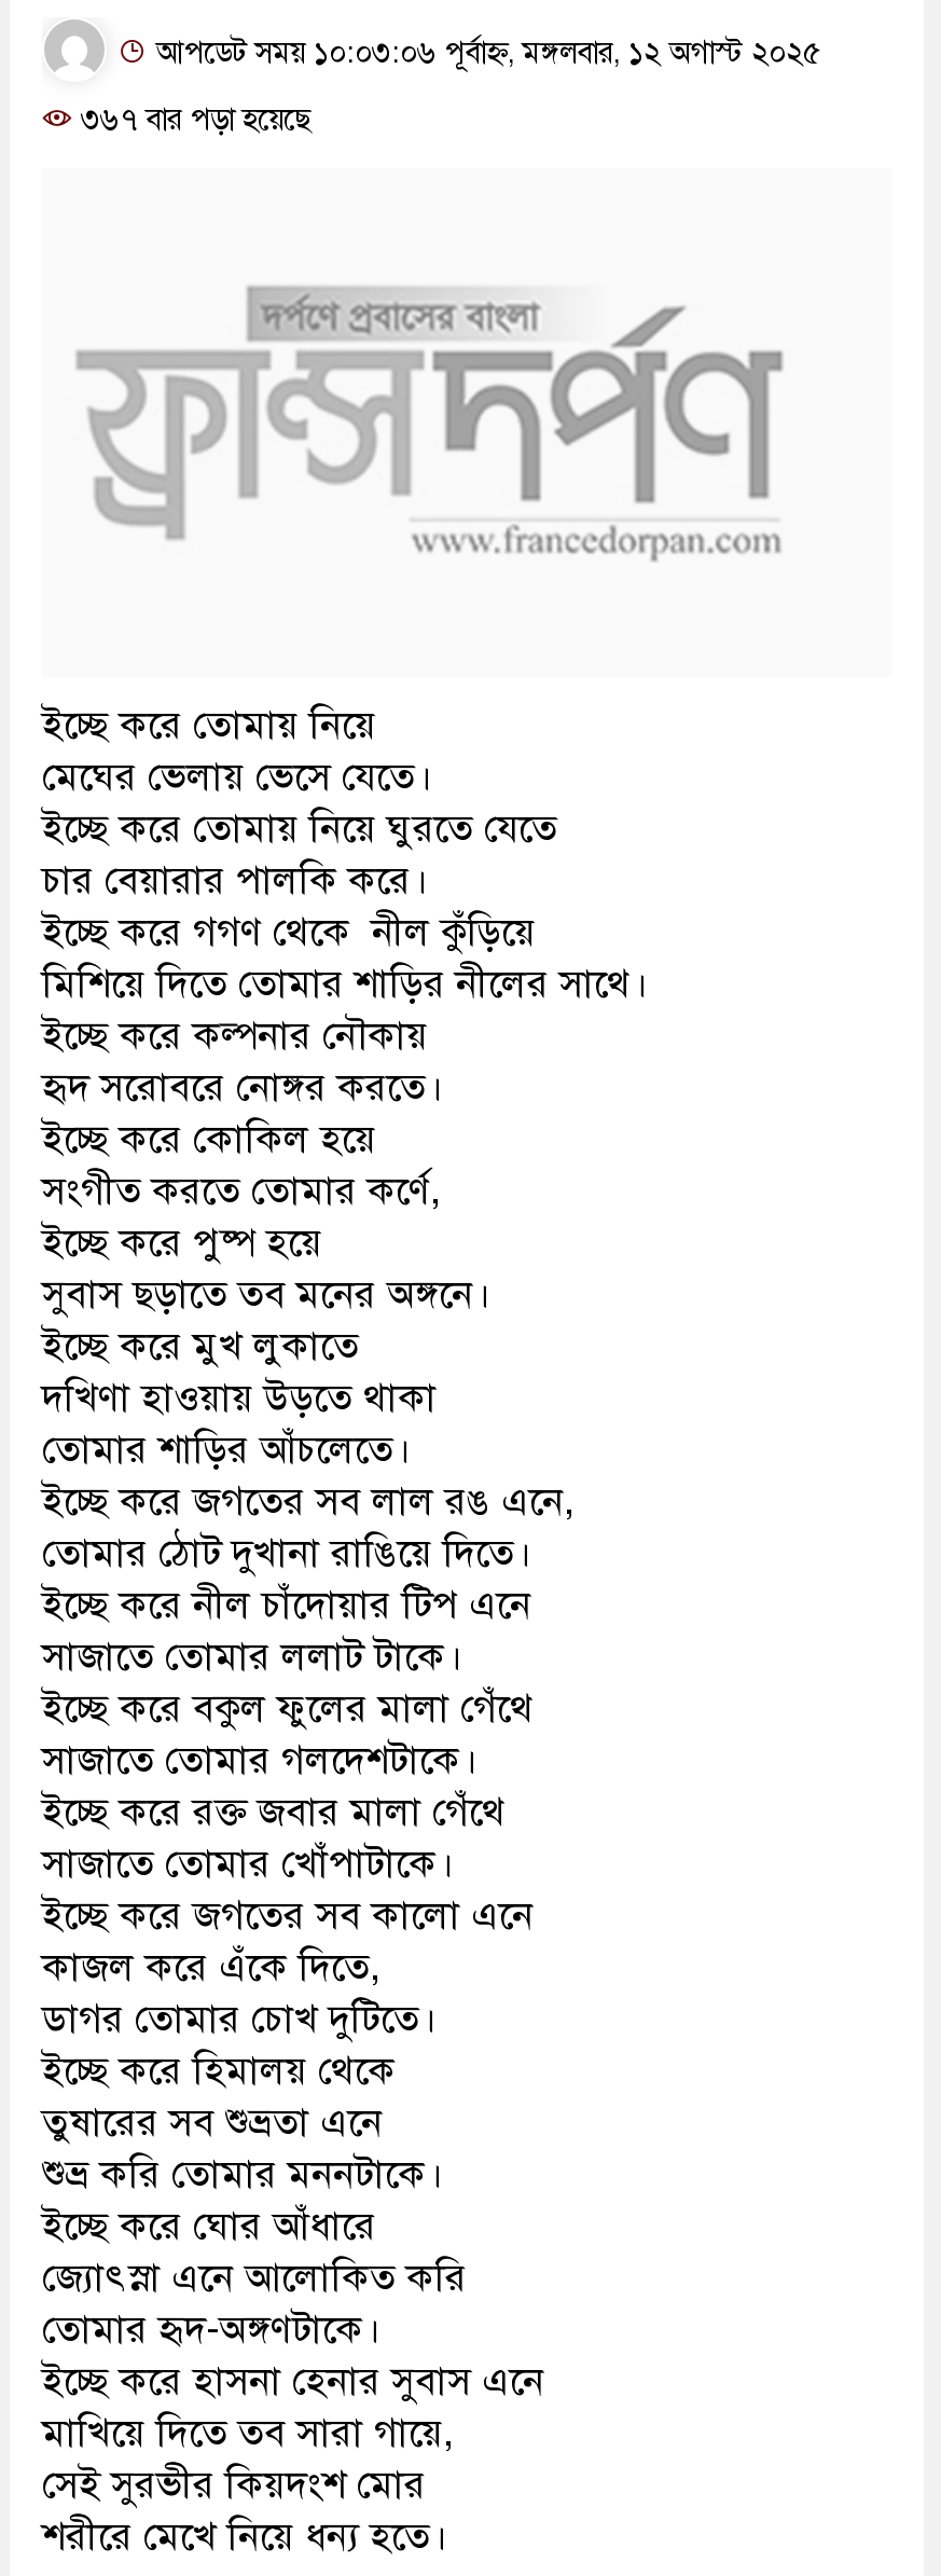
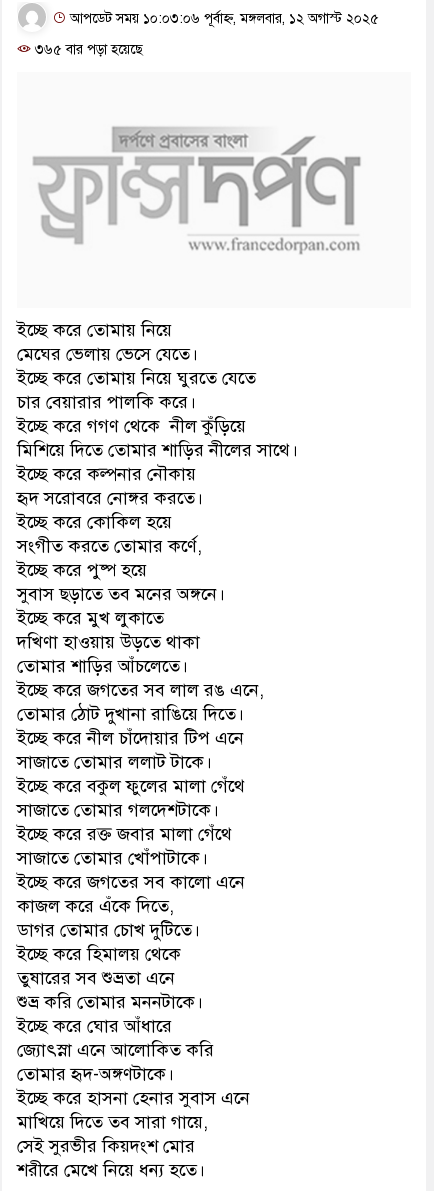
- ৩৬৭ বার পড়া হয়েছে
+ ৩৬৫ বার পড়া হয়েছে
